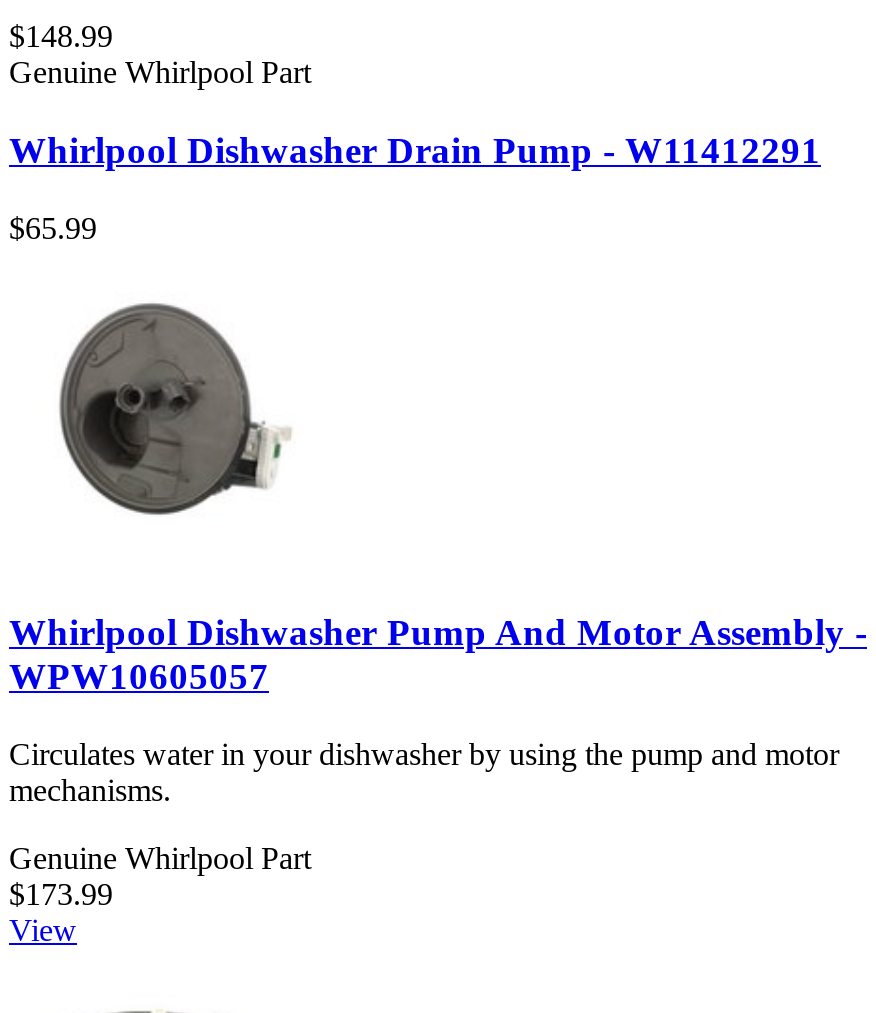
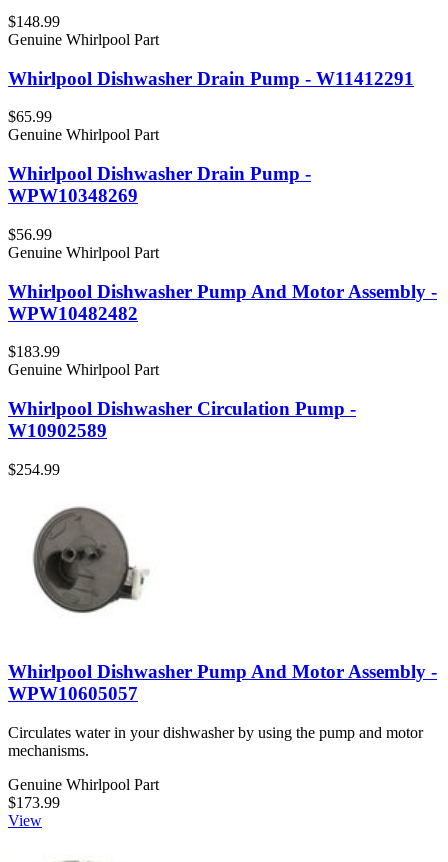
+ Genuine Whirlpool Part
+ Whirlpool Dishwasher Drain Pump -
+ WPW10348269
+ $56.99
+ Genuine Whirlpool Part
+ Whirlpool Dishwasher Pump And Motor Assembly -
+ WPW10482482
+ $183.99
+ Genuine Whirlpool Part
+ Whirlpool Dishwasher Circulation Pump -
+ W10902589
+ $254.99
